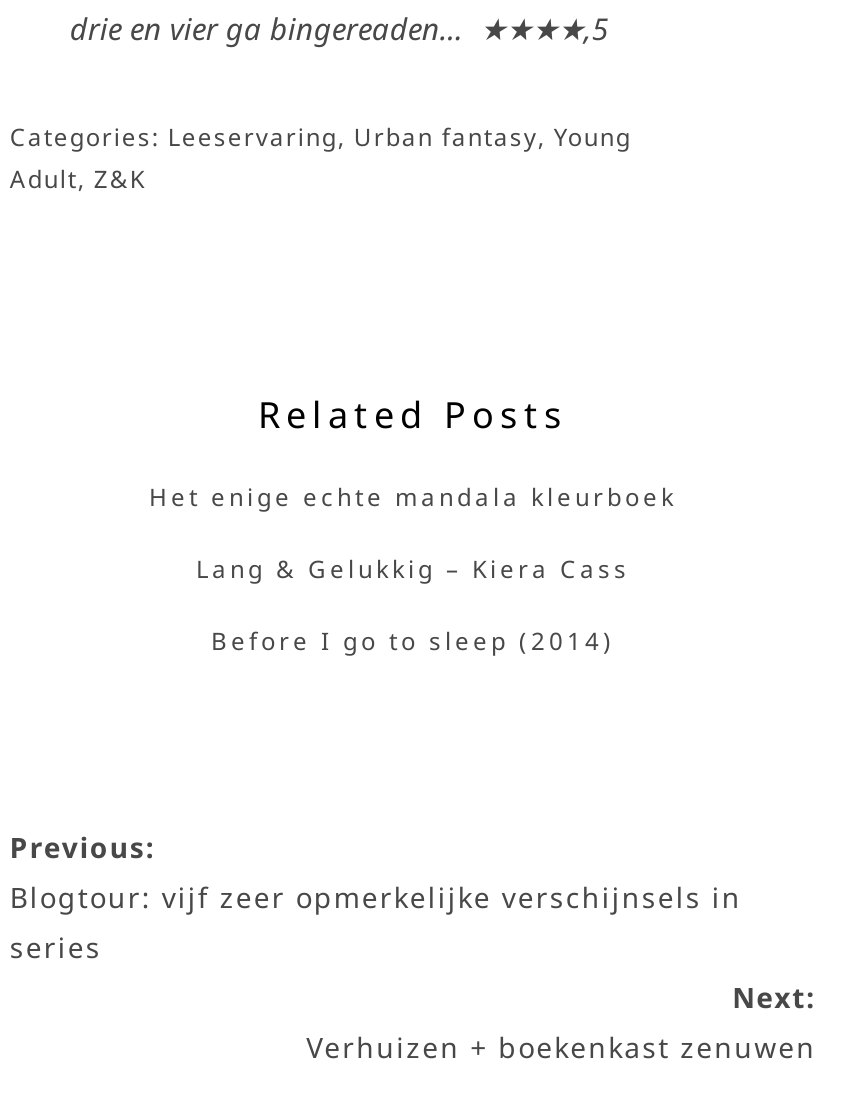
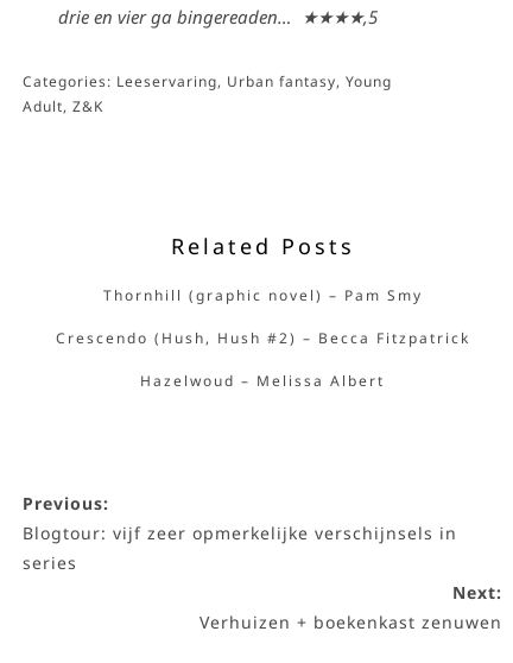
- Het enige echte mandala kleurboek
+ Thornhill (graphic novel) – Pam Smy

- Lang & Gelukkig – Kiera Cass
+ Crescendo (Hush, Hush #2) – Becca Fitzpatrick

- Before I go to sleep (2014)
+ Hazelwoud – Melissa Albert
